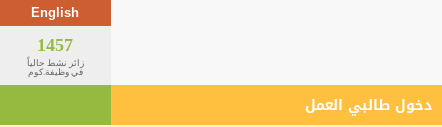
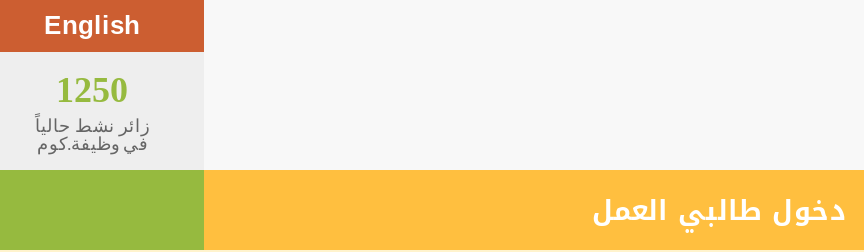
- 1457
+ 1250
